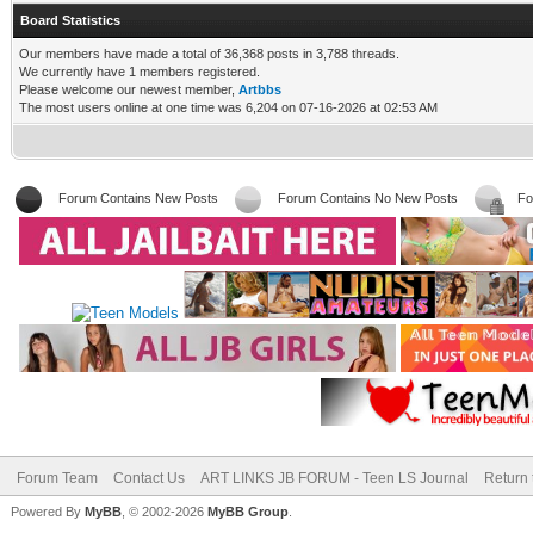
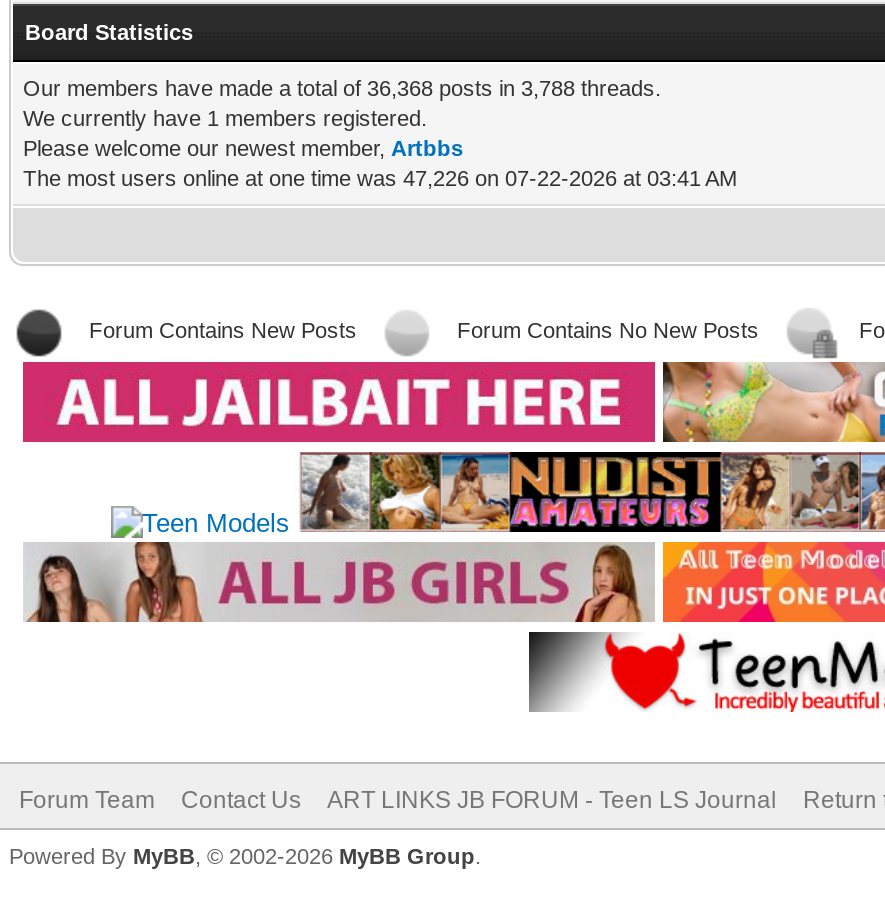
- The most users online at one time was 6,204 on 07-16-2026 at 02:53 AM
+ The most users online at one time was 47,226 on 07-22-2026 at 03:41 AM
